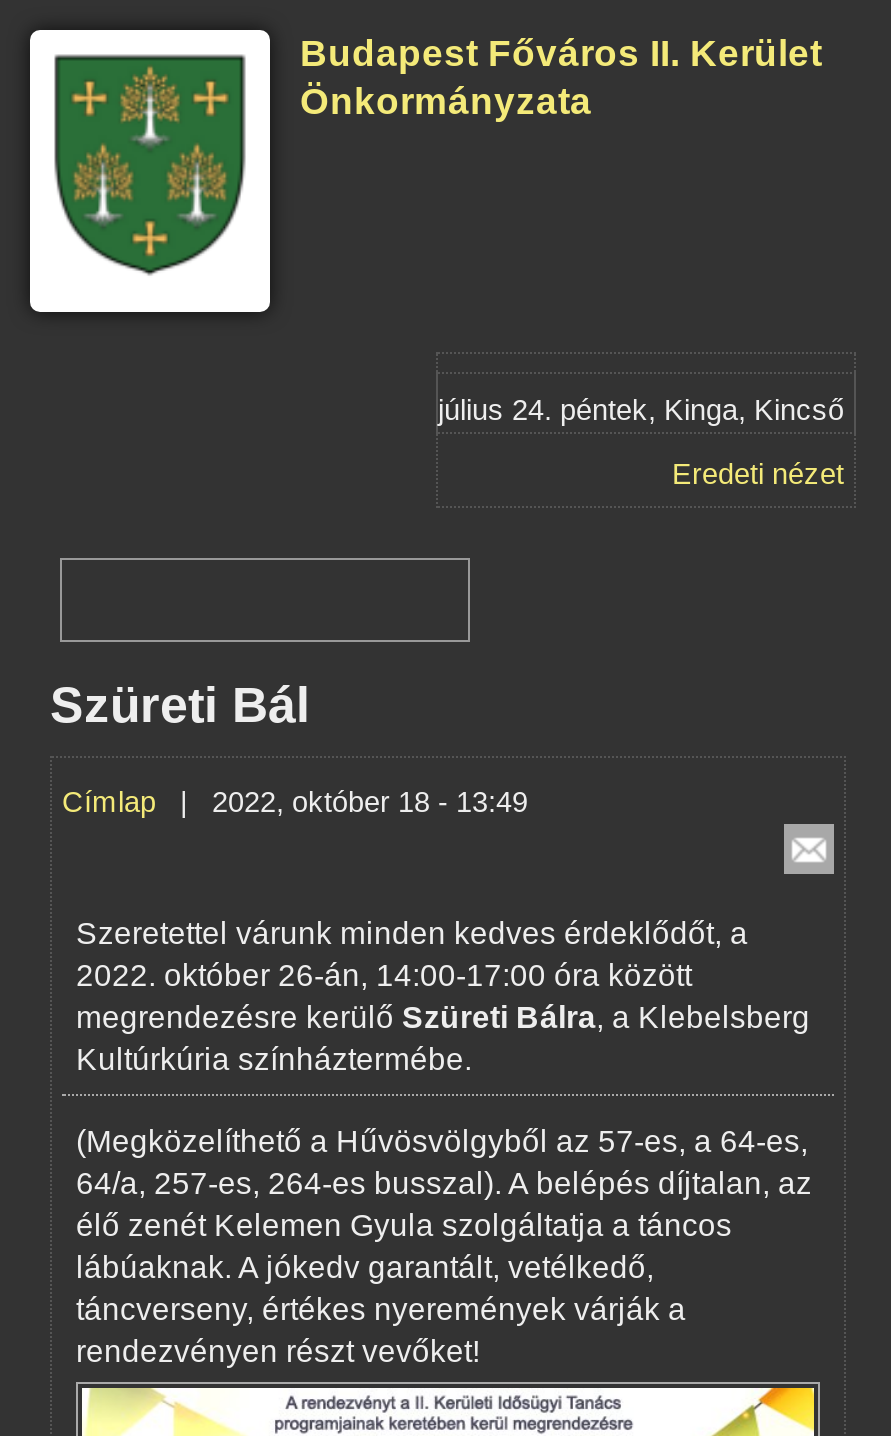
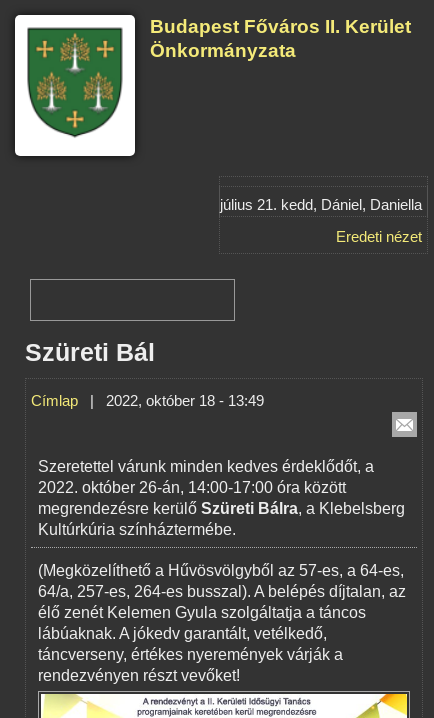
- július 24. péntek, Kinga, Kincső
+ július 21. kedd, Dániel, Daniella
